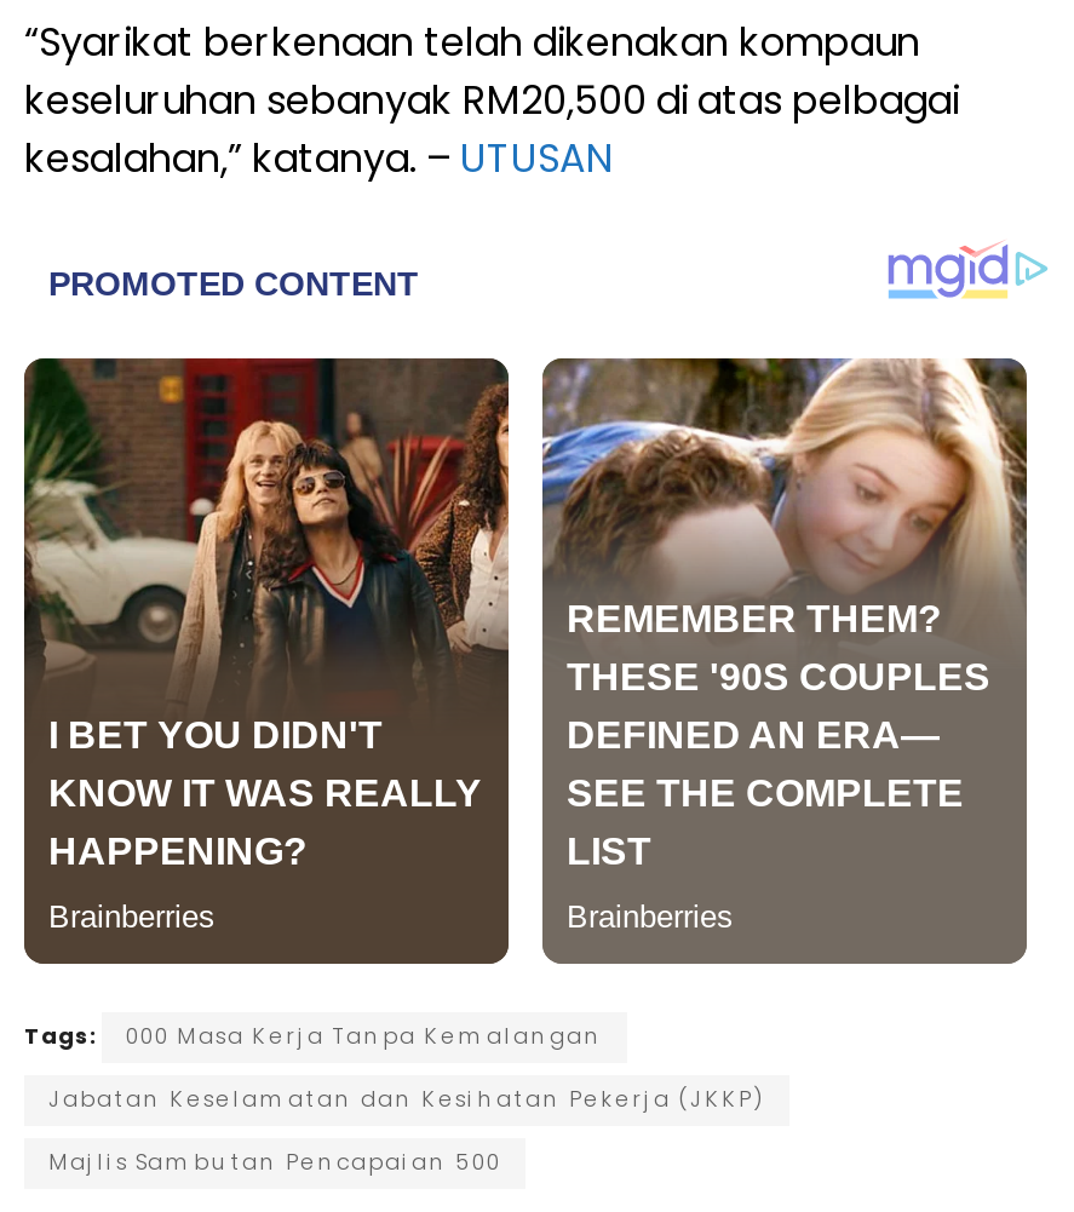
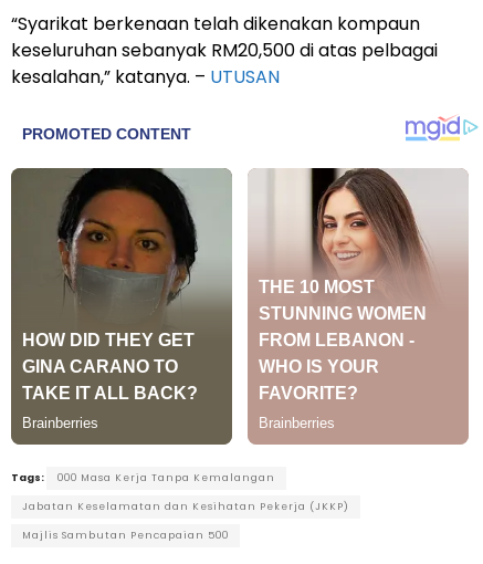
- [image]
+ [image]

- [image]
+ [image]
